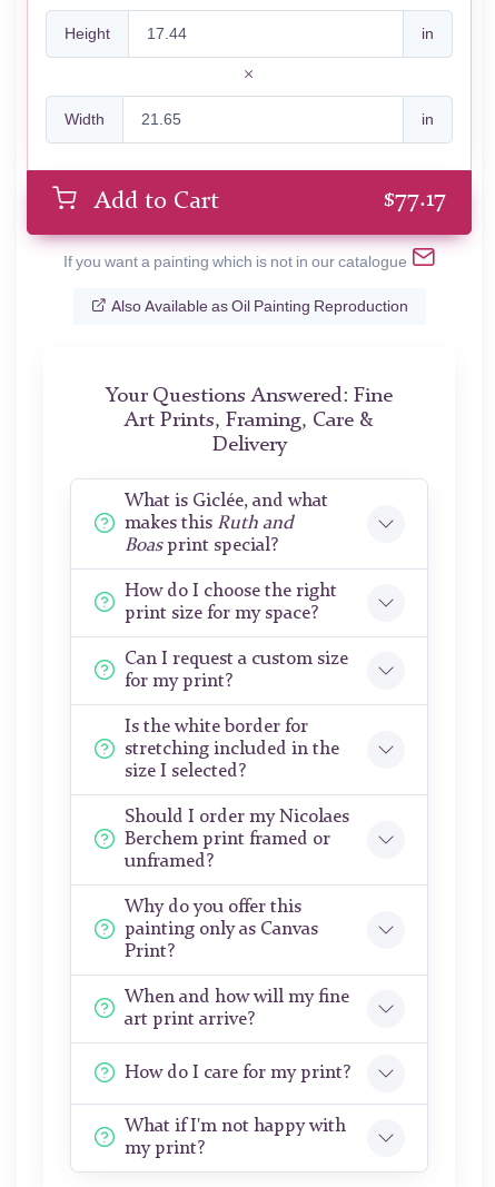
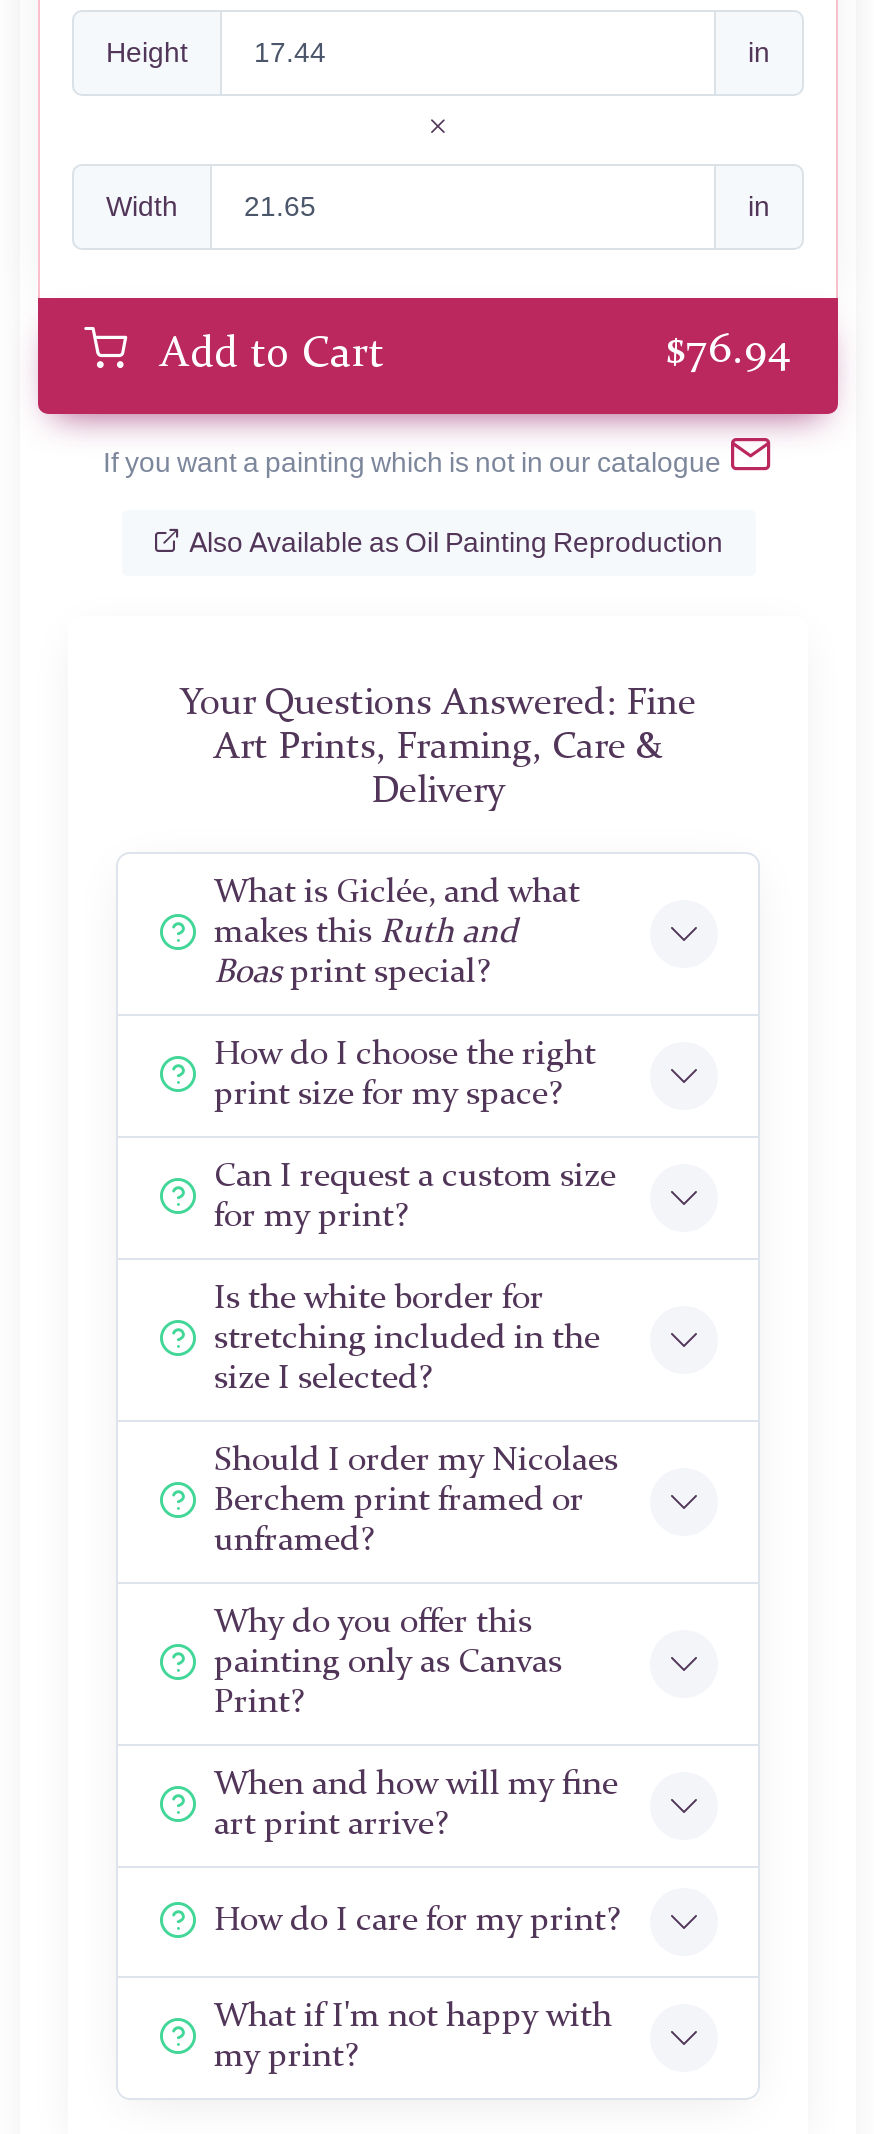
- $77.17
+ $76.94
